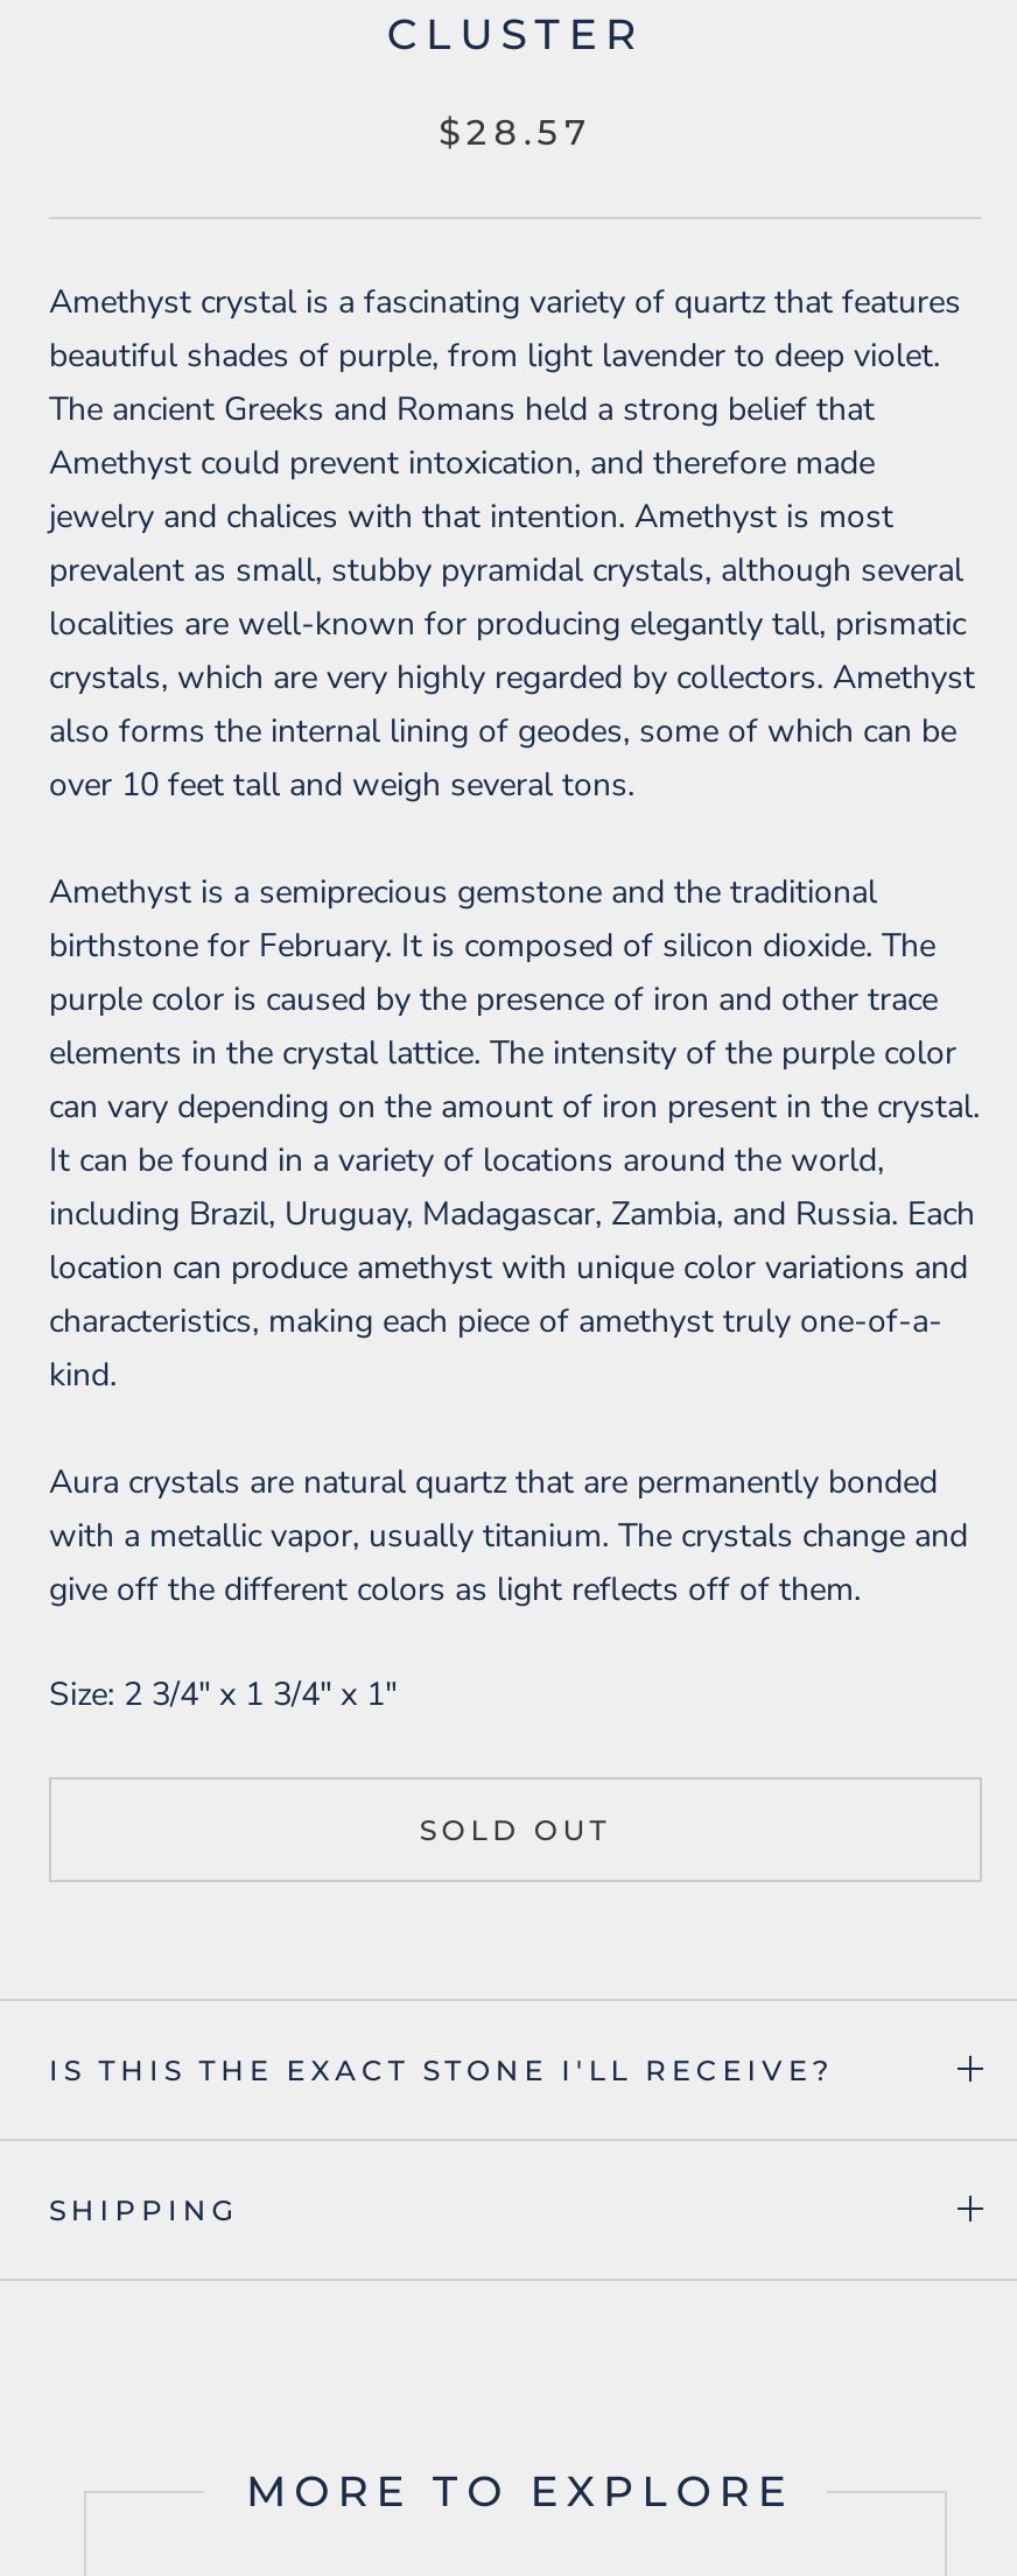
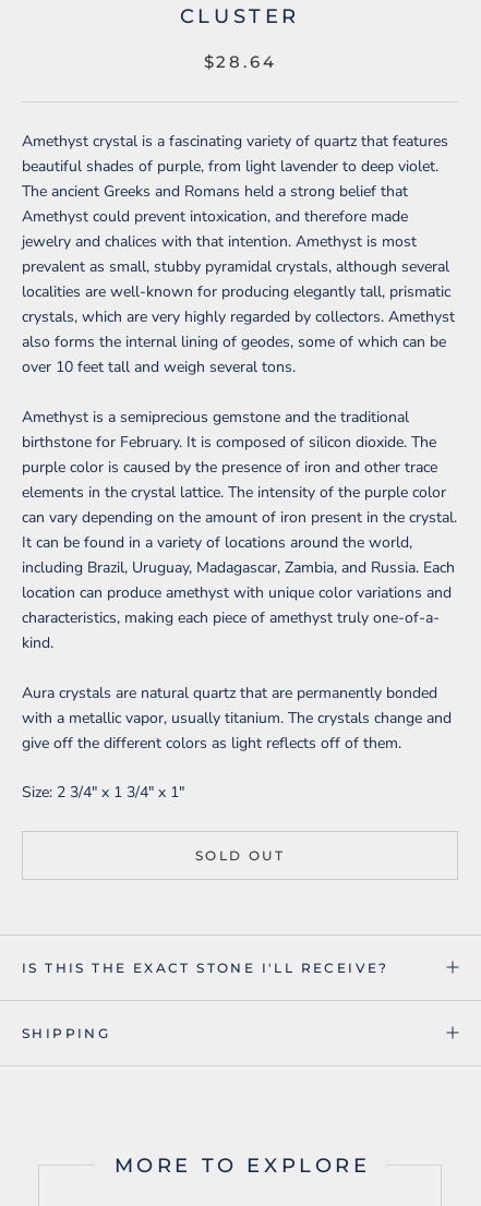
- $28.57
+ $28.64
